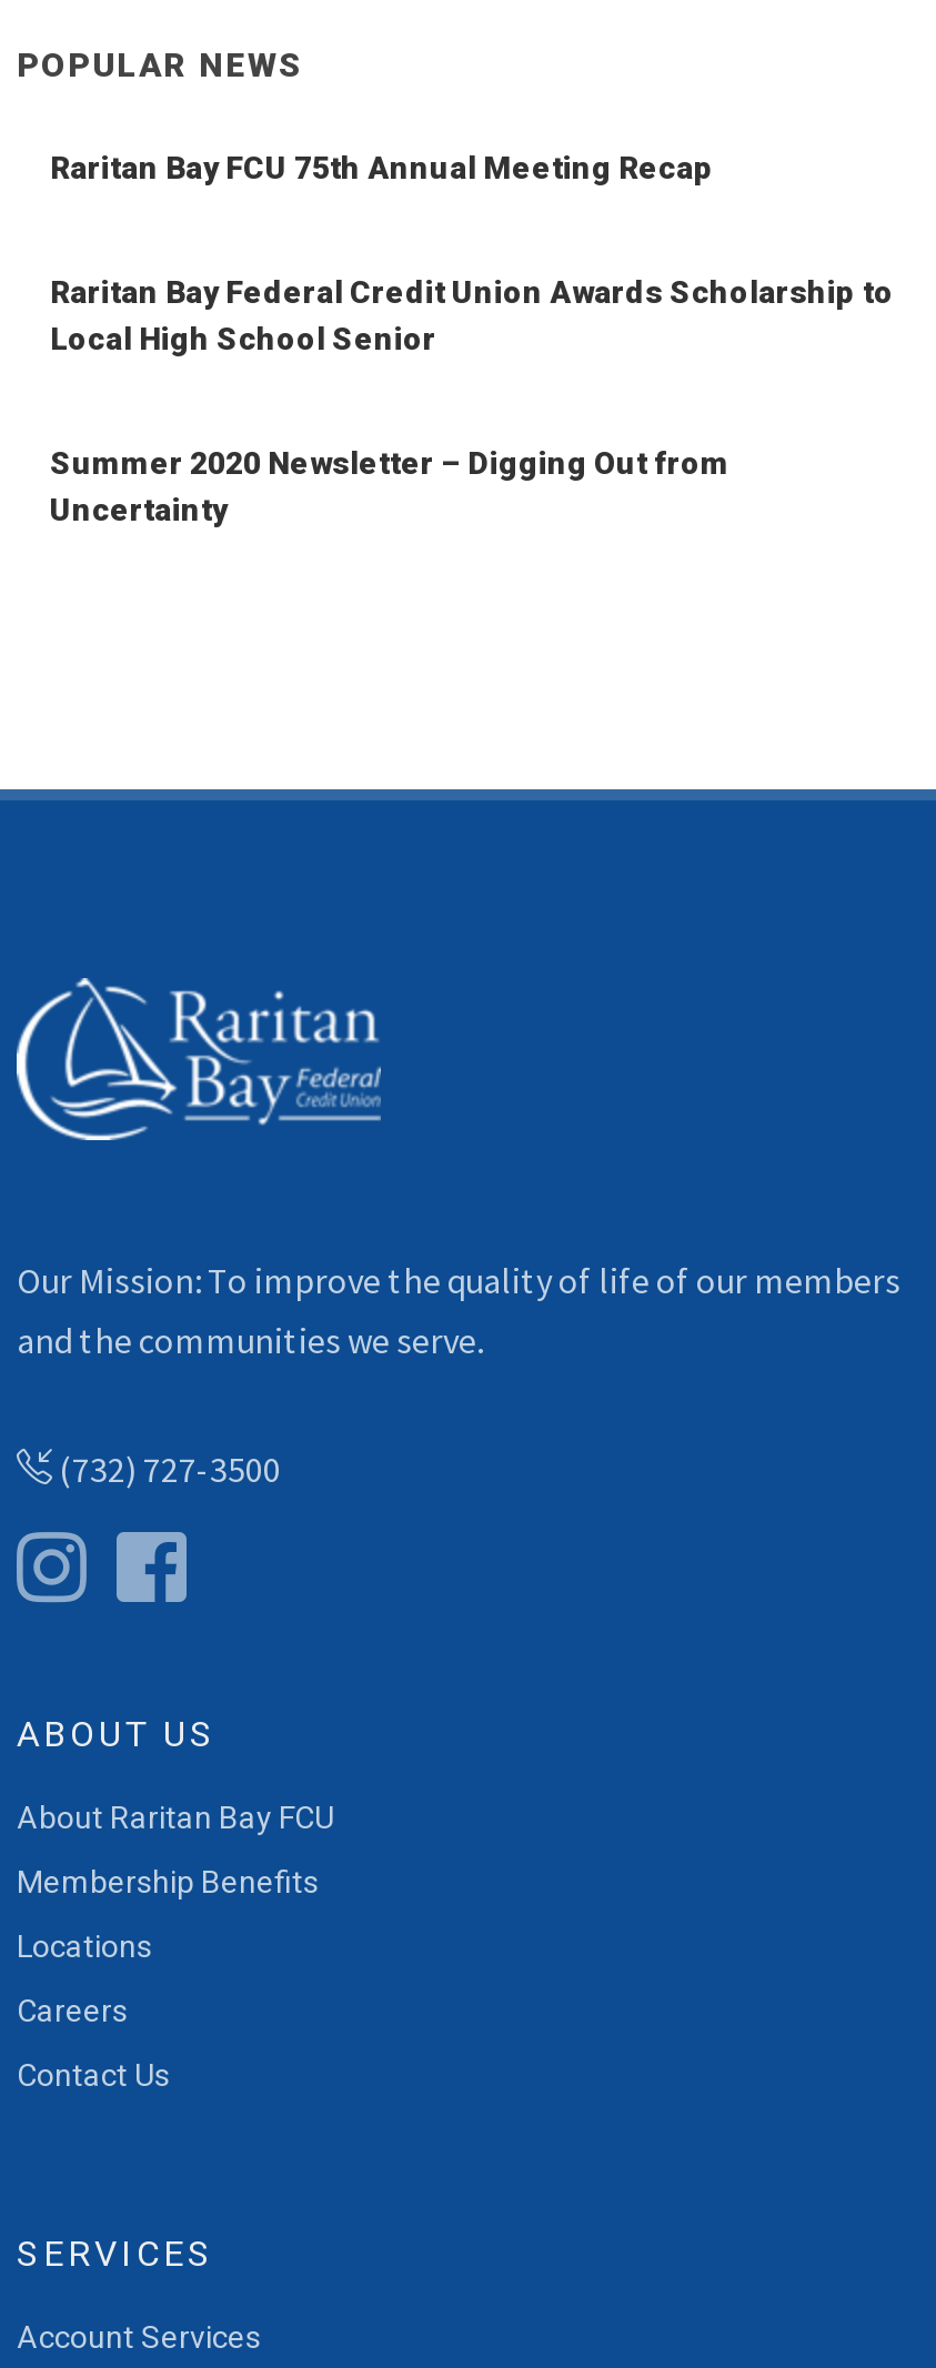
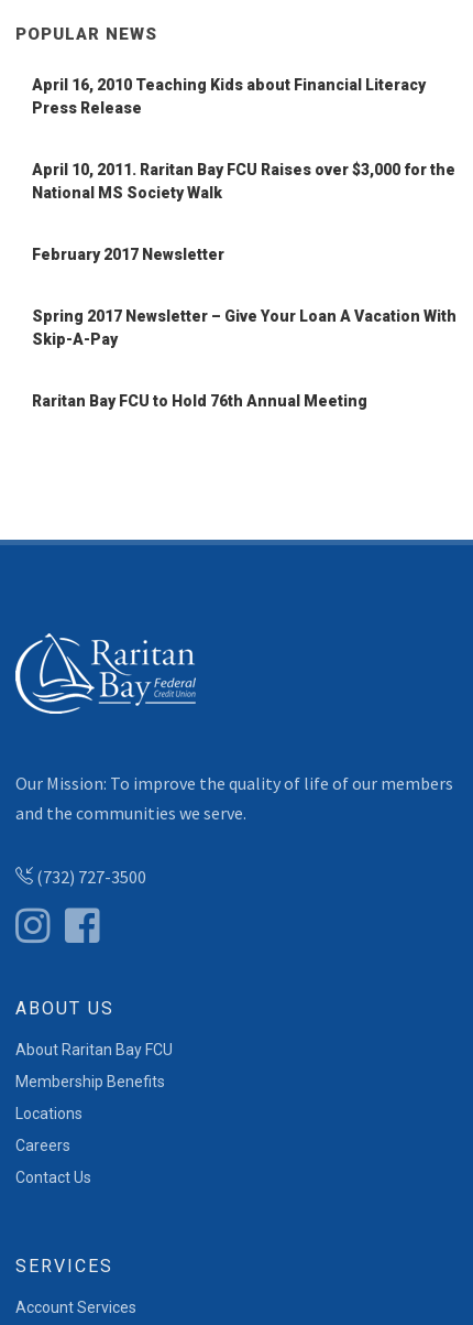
- Raritan Bay FCU 75th Annual Meeting Recap
- Raritan Bay Federal Credit Union Awards Scholarship to
- Local High School Senior
- Summer 2020 Newsletter – Digging Out from
- Uncertainty
+ April 16, 2010 Teaching Kids about Financial Literacy
+ Press Release
+ April 10, 2011. Raritan Bay FCU Raises over $3,000 for the
+ National MS Society Walk
+ February 2017 Newsletter
+ Spring 2017 Newsletter – Give Your Loan A Vacation With
+ Skip-A-Pay
+ Raritan Bay FCU to Hold 76th Annual Meeting
